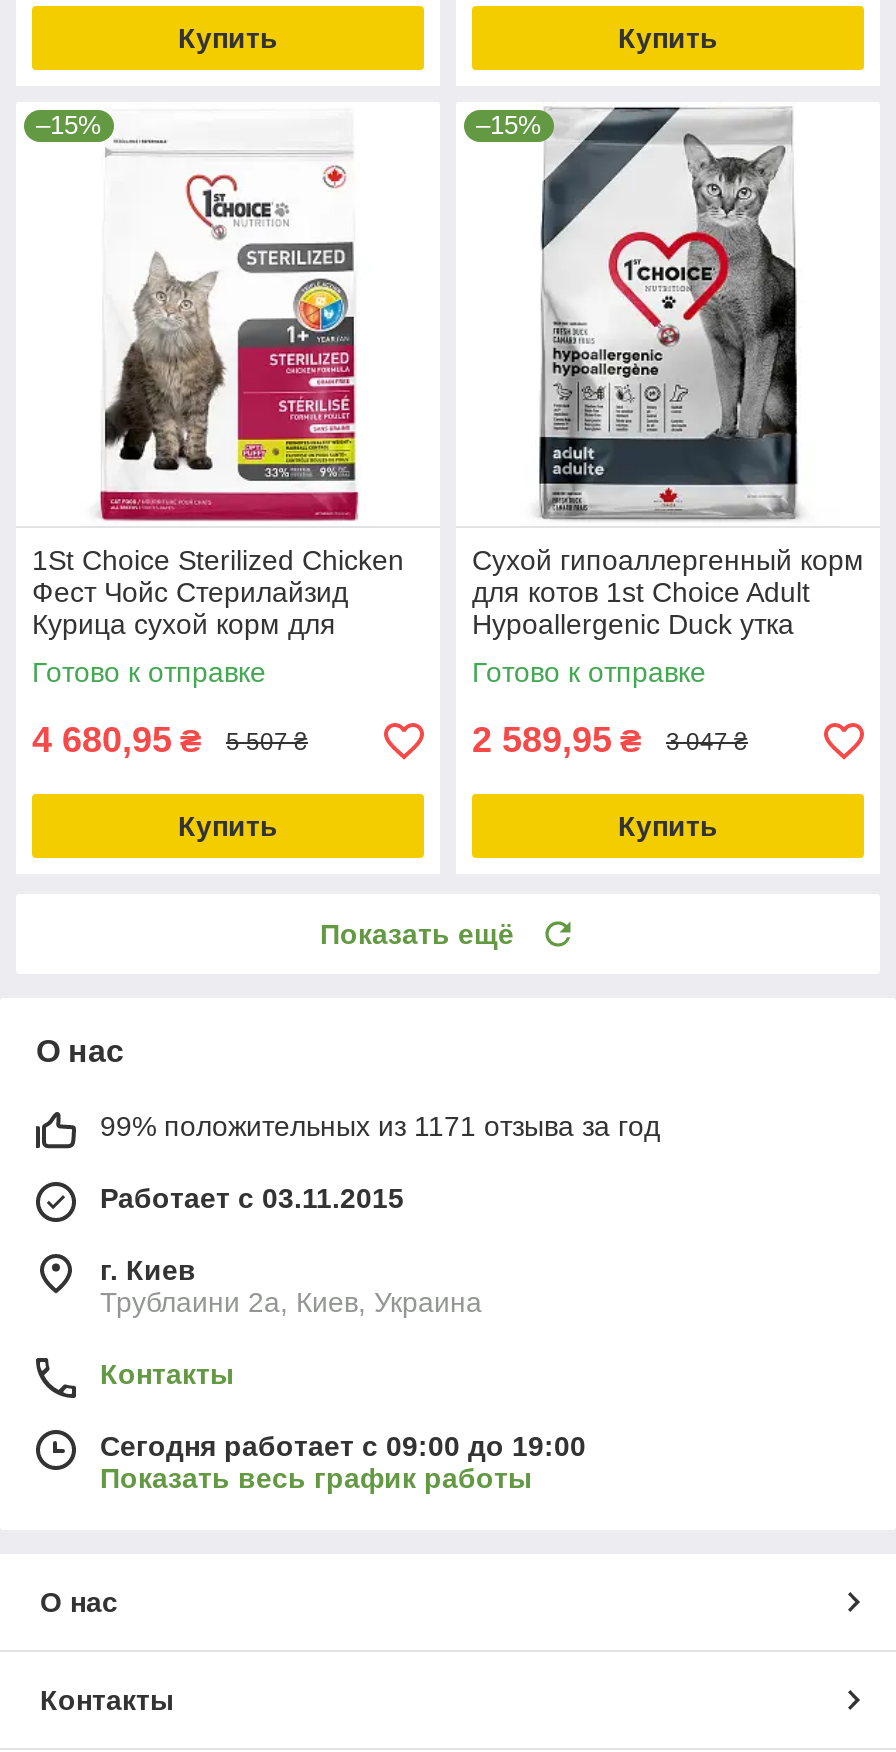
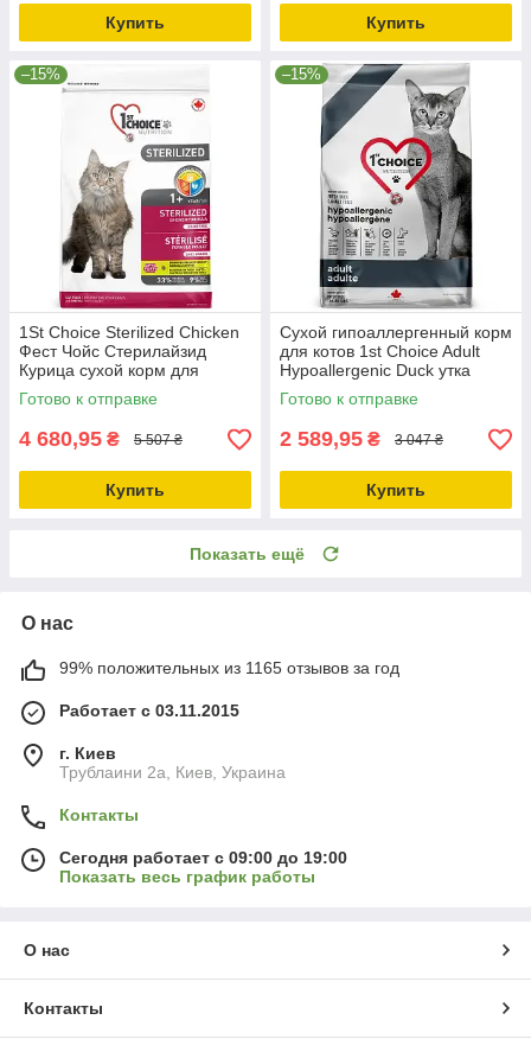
- 99% положительных из 1171 отзыва за год
+ 99% положительных из 1165 отзывов за год
